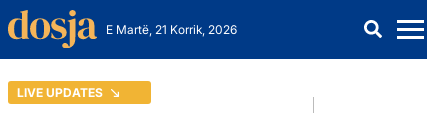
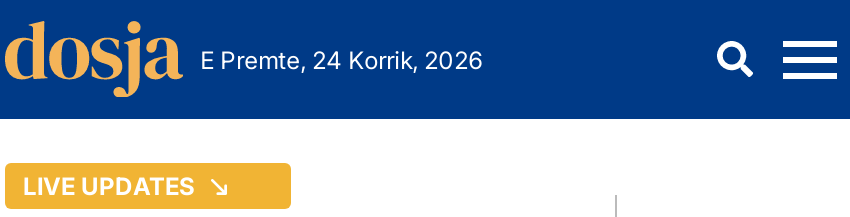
- E Martë, 21 Korrik, 2026
+ E Premte, 24 Korrik, 2026
